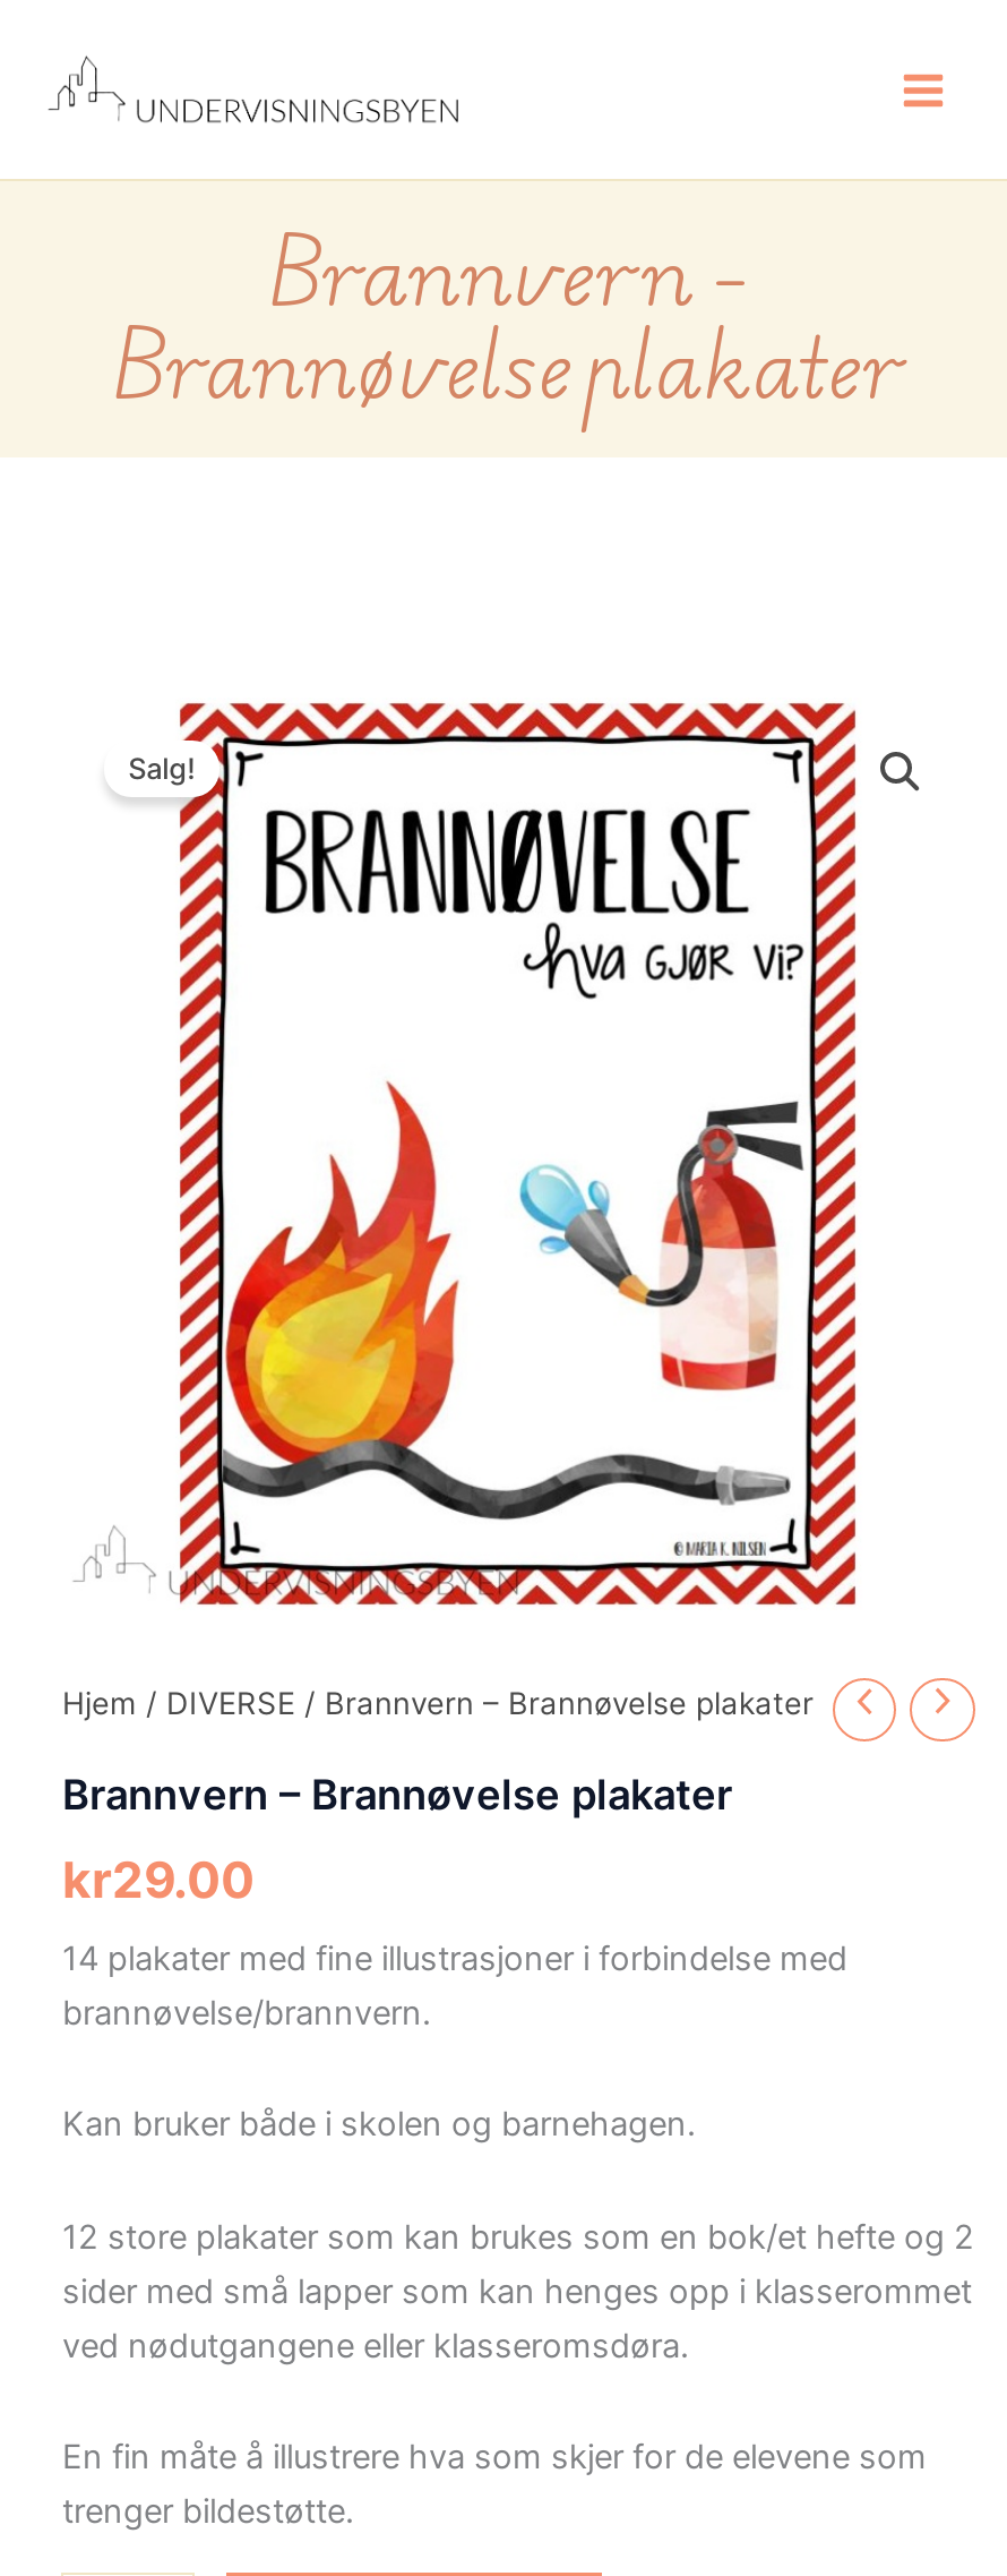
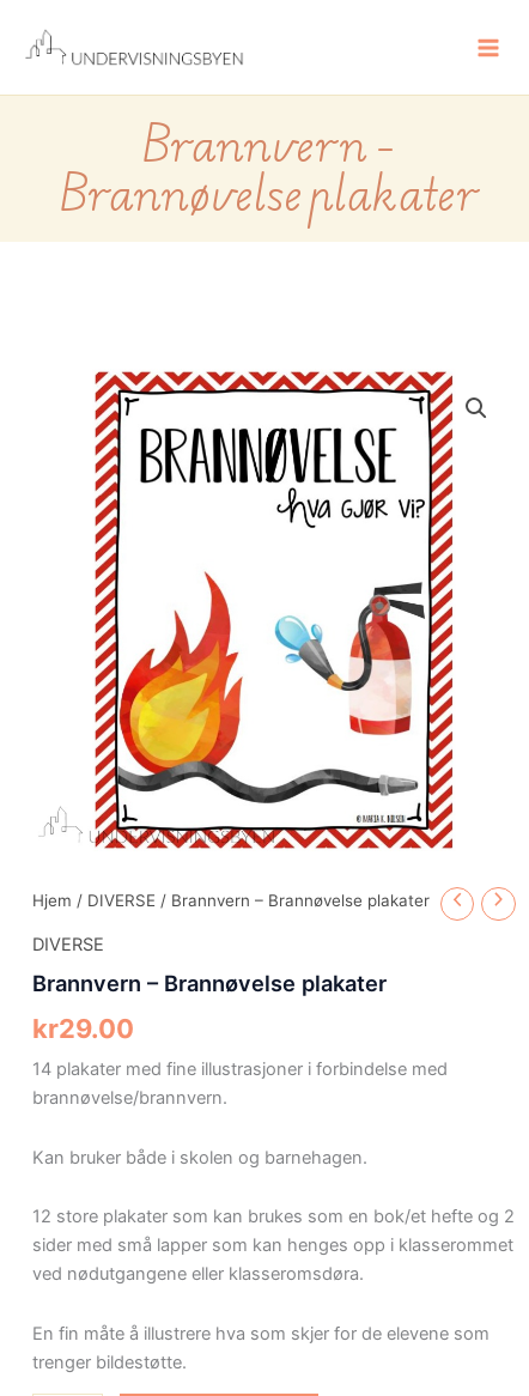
- Salg!

+ DIVERSE
